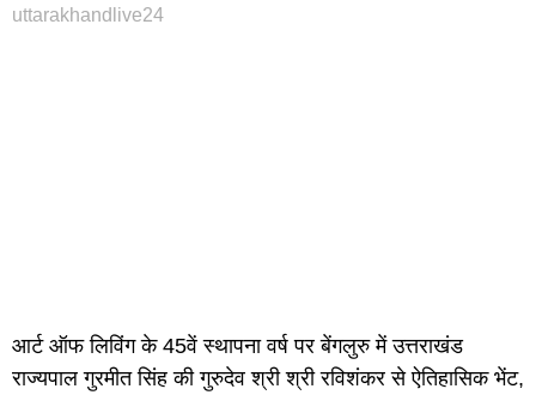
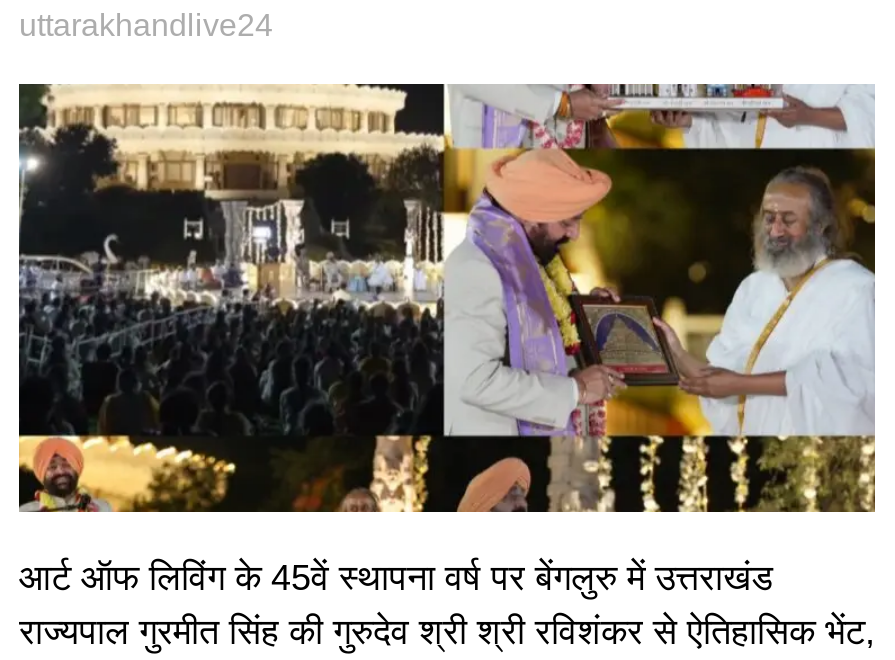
+ [image]
